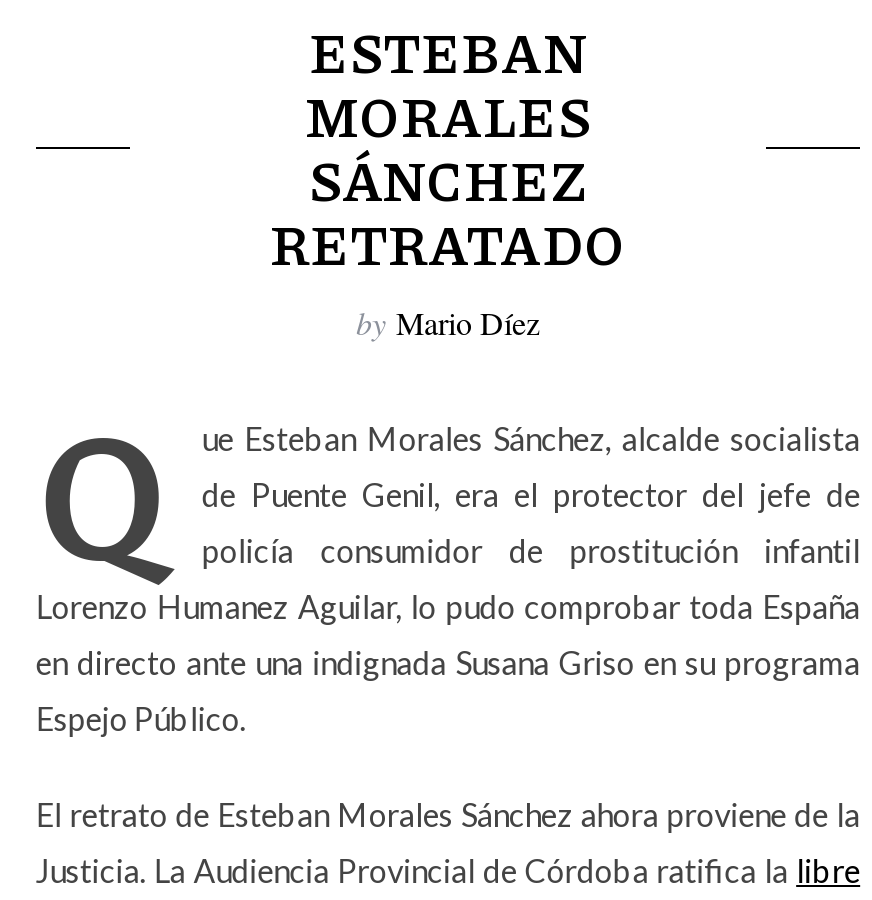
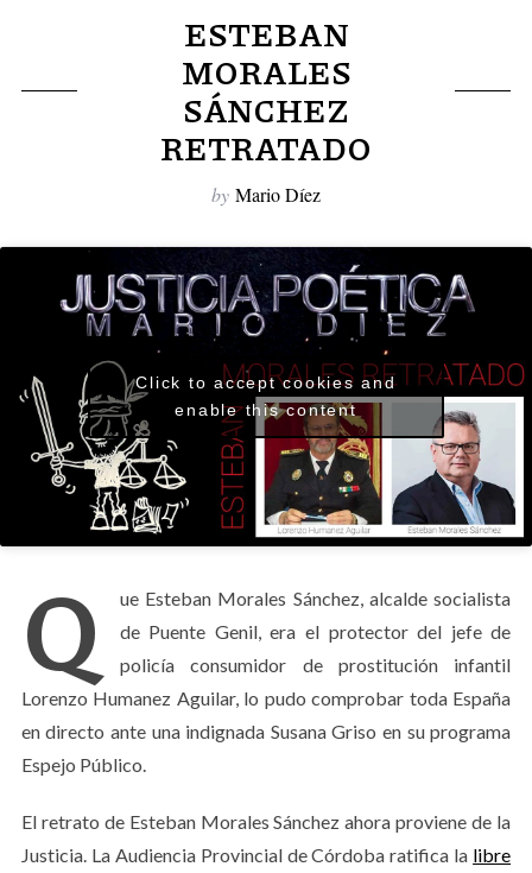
+ [image]
+ Click to accept cookies and
+ enable this content
